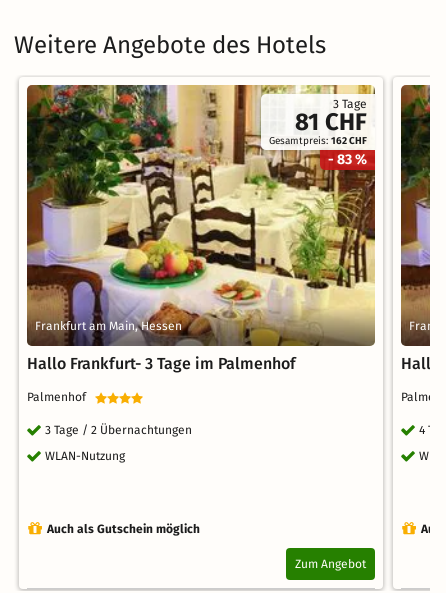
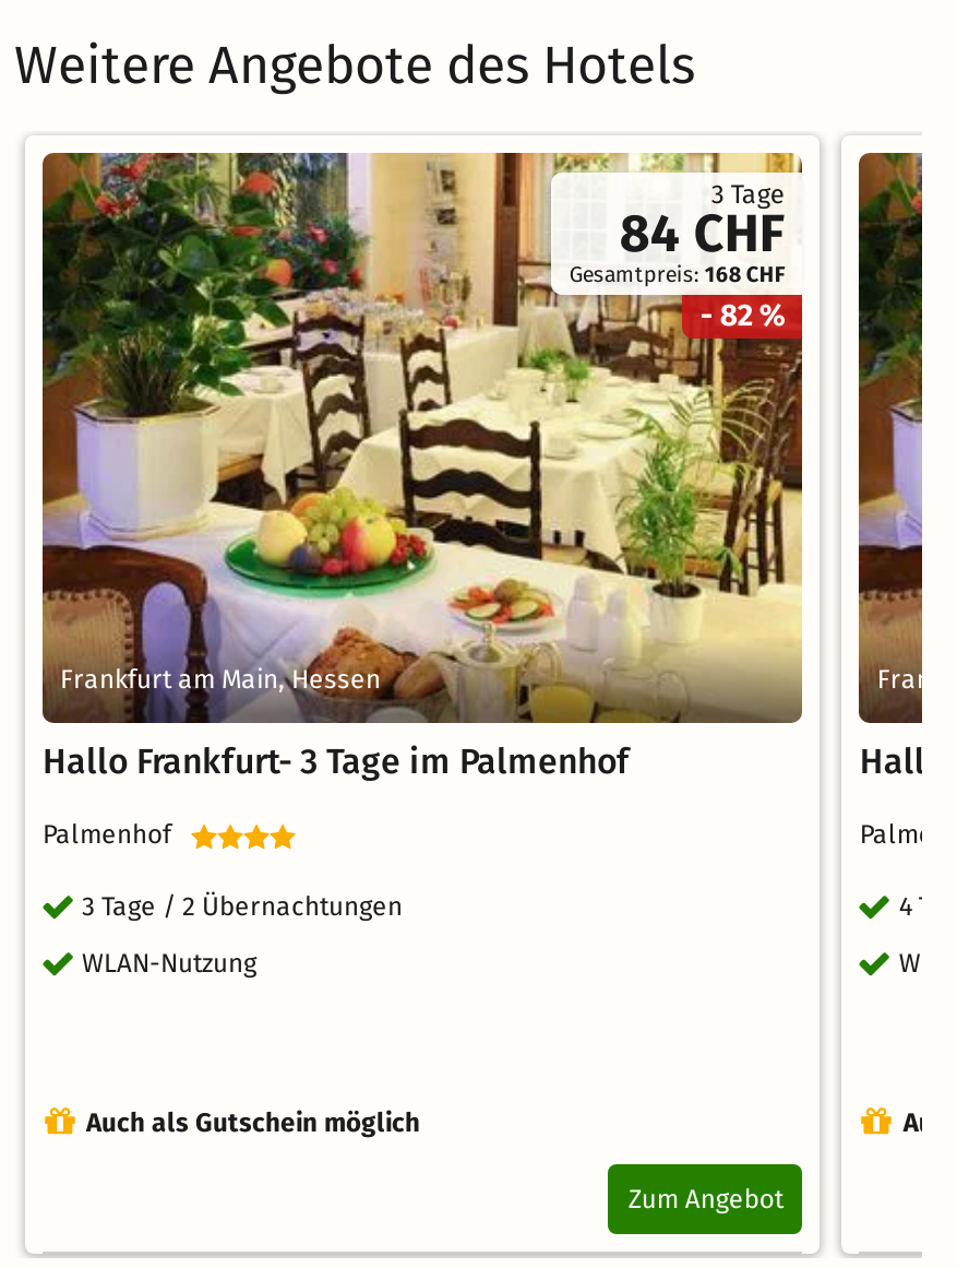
- 81 CHF
+ 84 CHF

- Gesamtpreis: 162 CHF
+ Gesamtpreis: 168 CHF

- - 83 %
+ - 82 %
